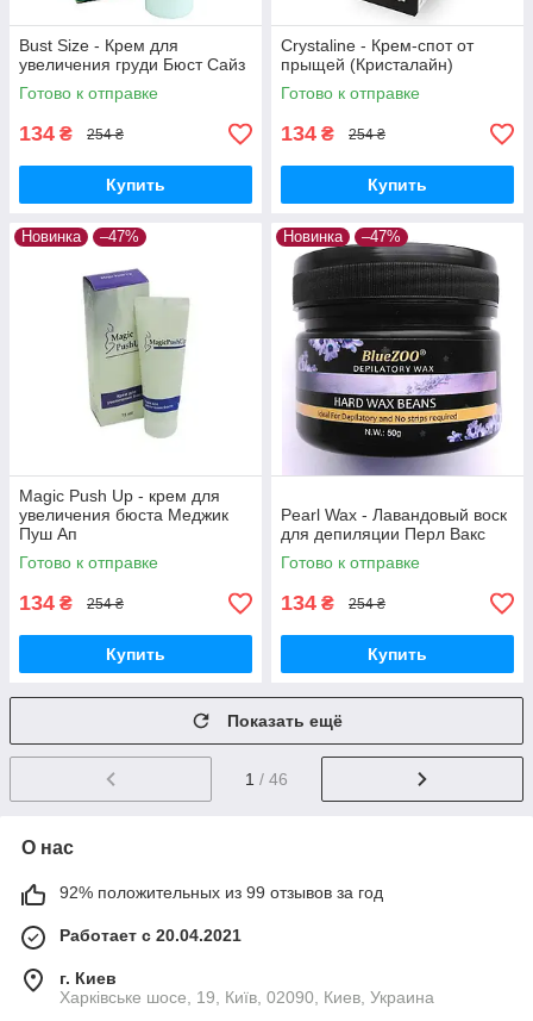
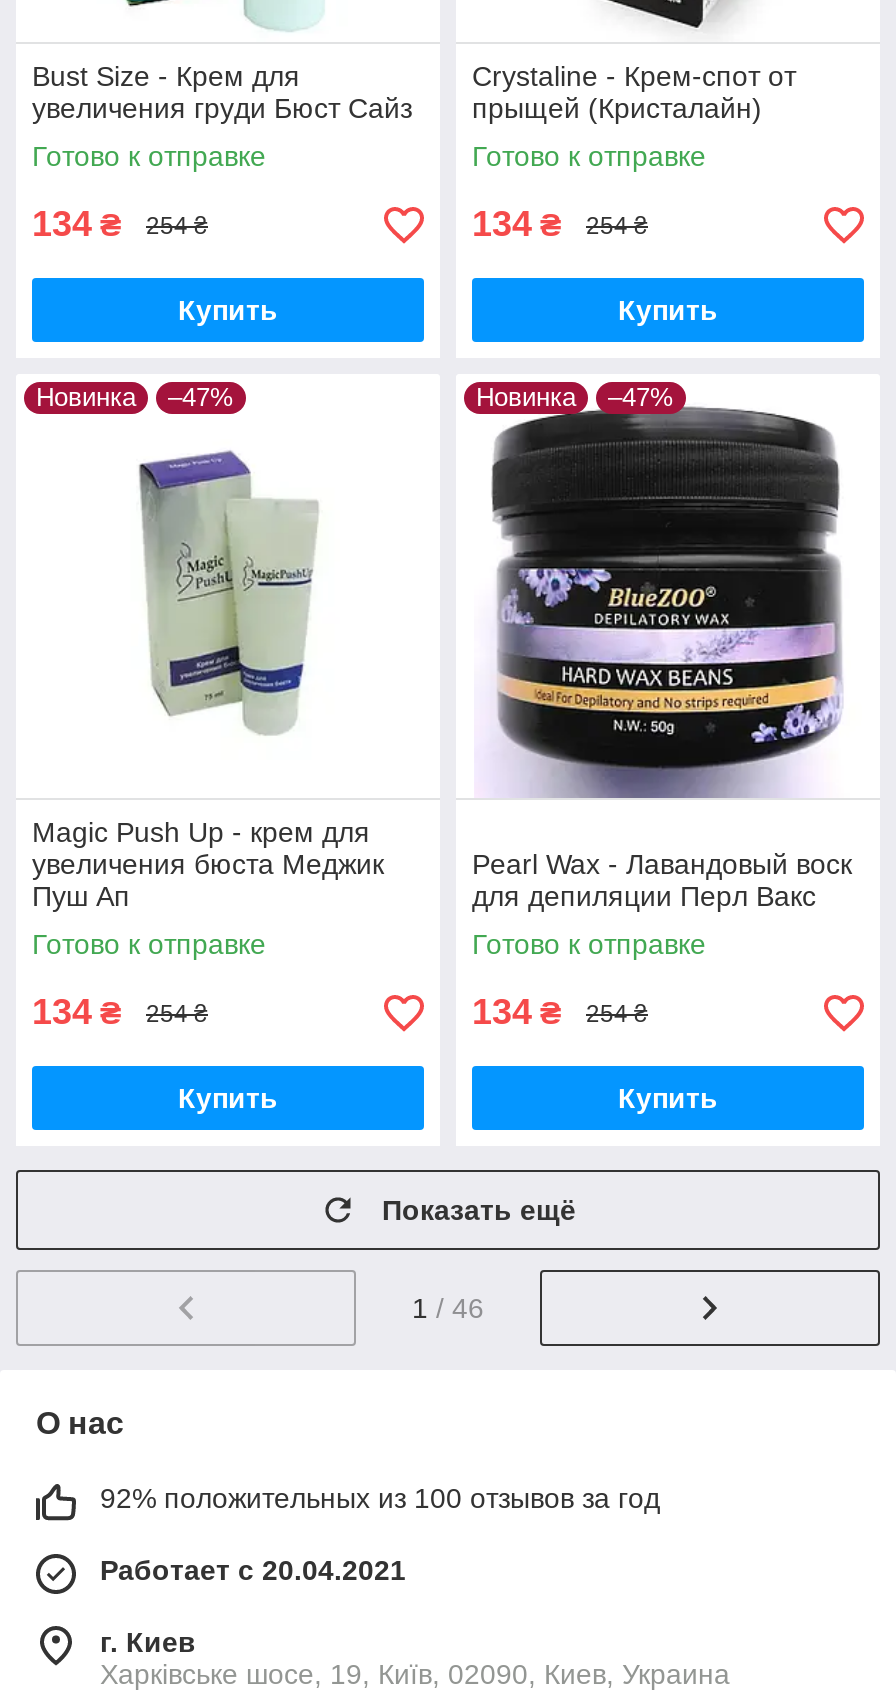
- 92% положительных из 99 отзывов за год
+ 92% положительных из 100 отзывов за год
